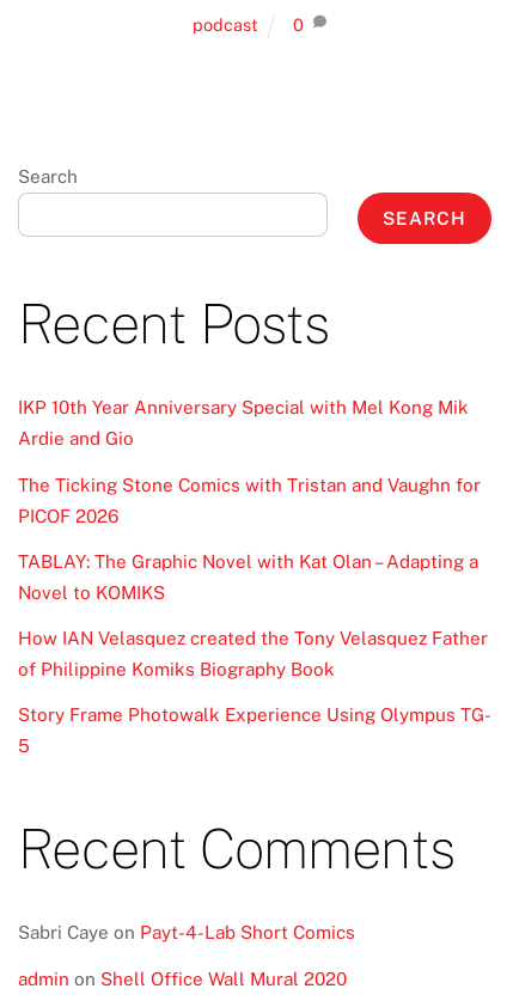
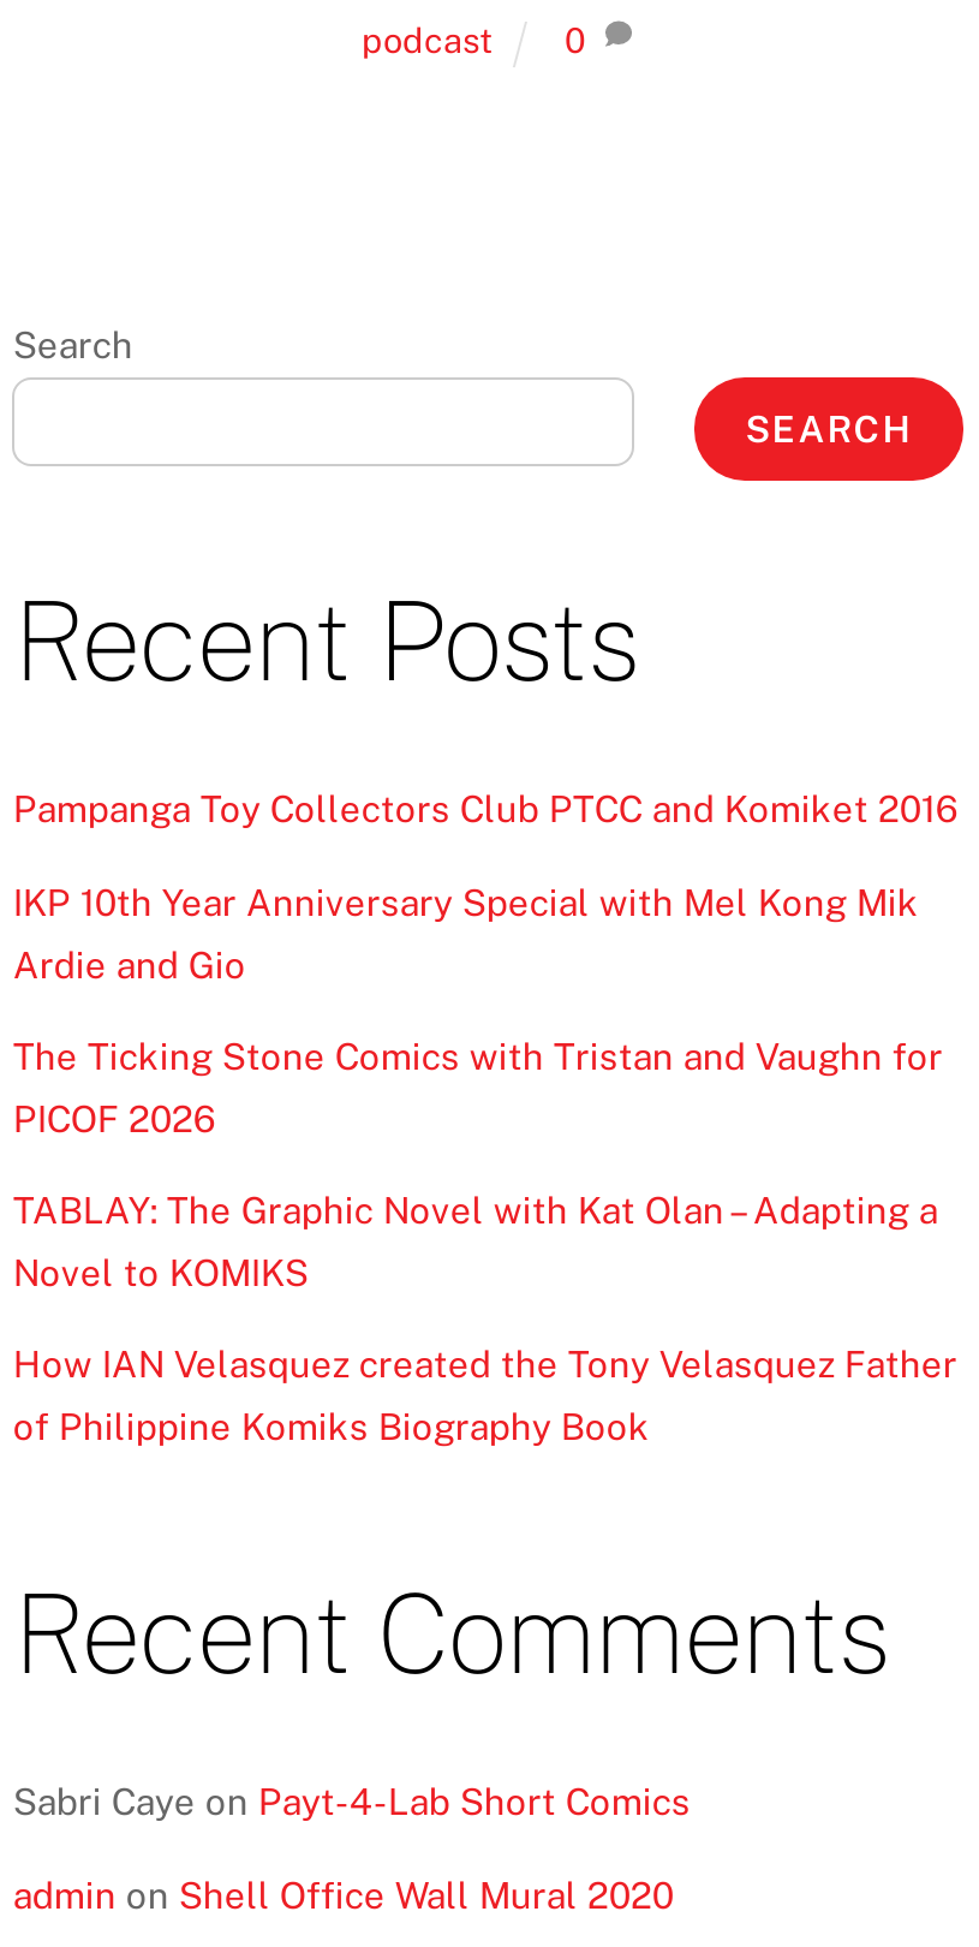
+ Pampanga Toy Collectors Club PTCC and Komiket 2016

moved down: IKP 10th Year Anniversary Special with Mel Kong Mik | Ardie and Gio | The Ticking Stone Comics with Tristan and Vaughn for | PICOF 2026 | TABLAY: The Graphic Novel with Kat Olan – Adapting a | Novel to KOMIKS | How IAN Velasquez created the Tony Velasquez Father | of Philippine Komiks Biography Book

- Story Frame Photowalk Experience Using Olympus TG-
- 5
